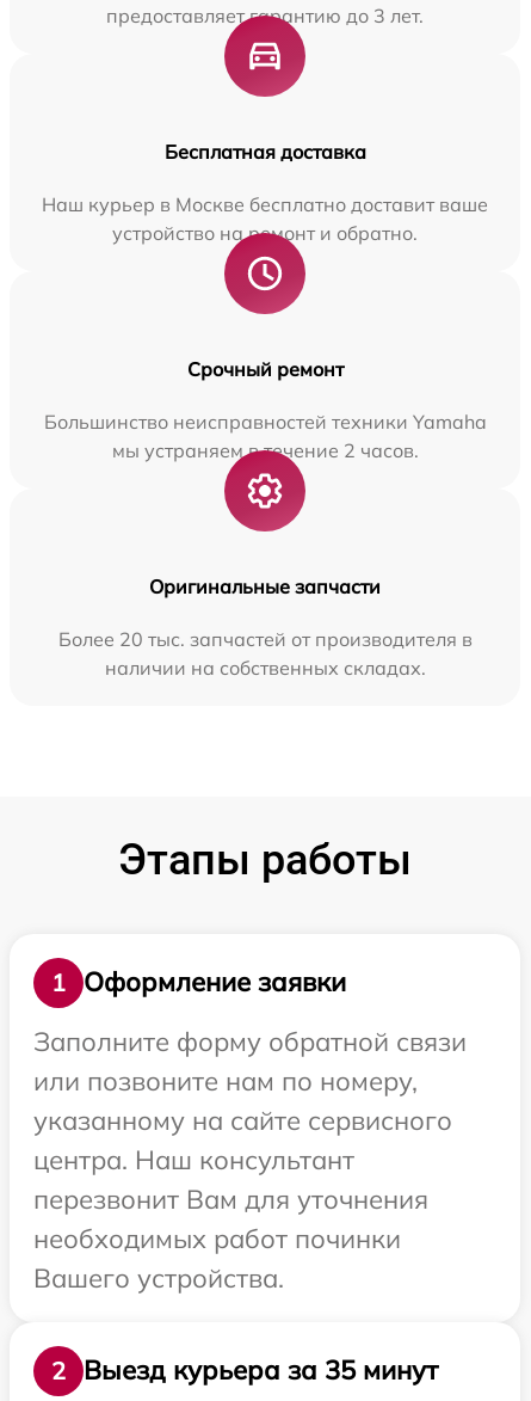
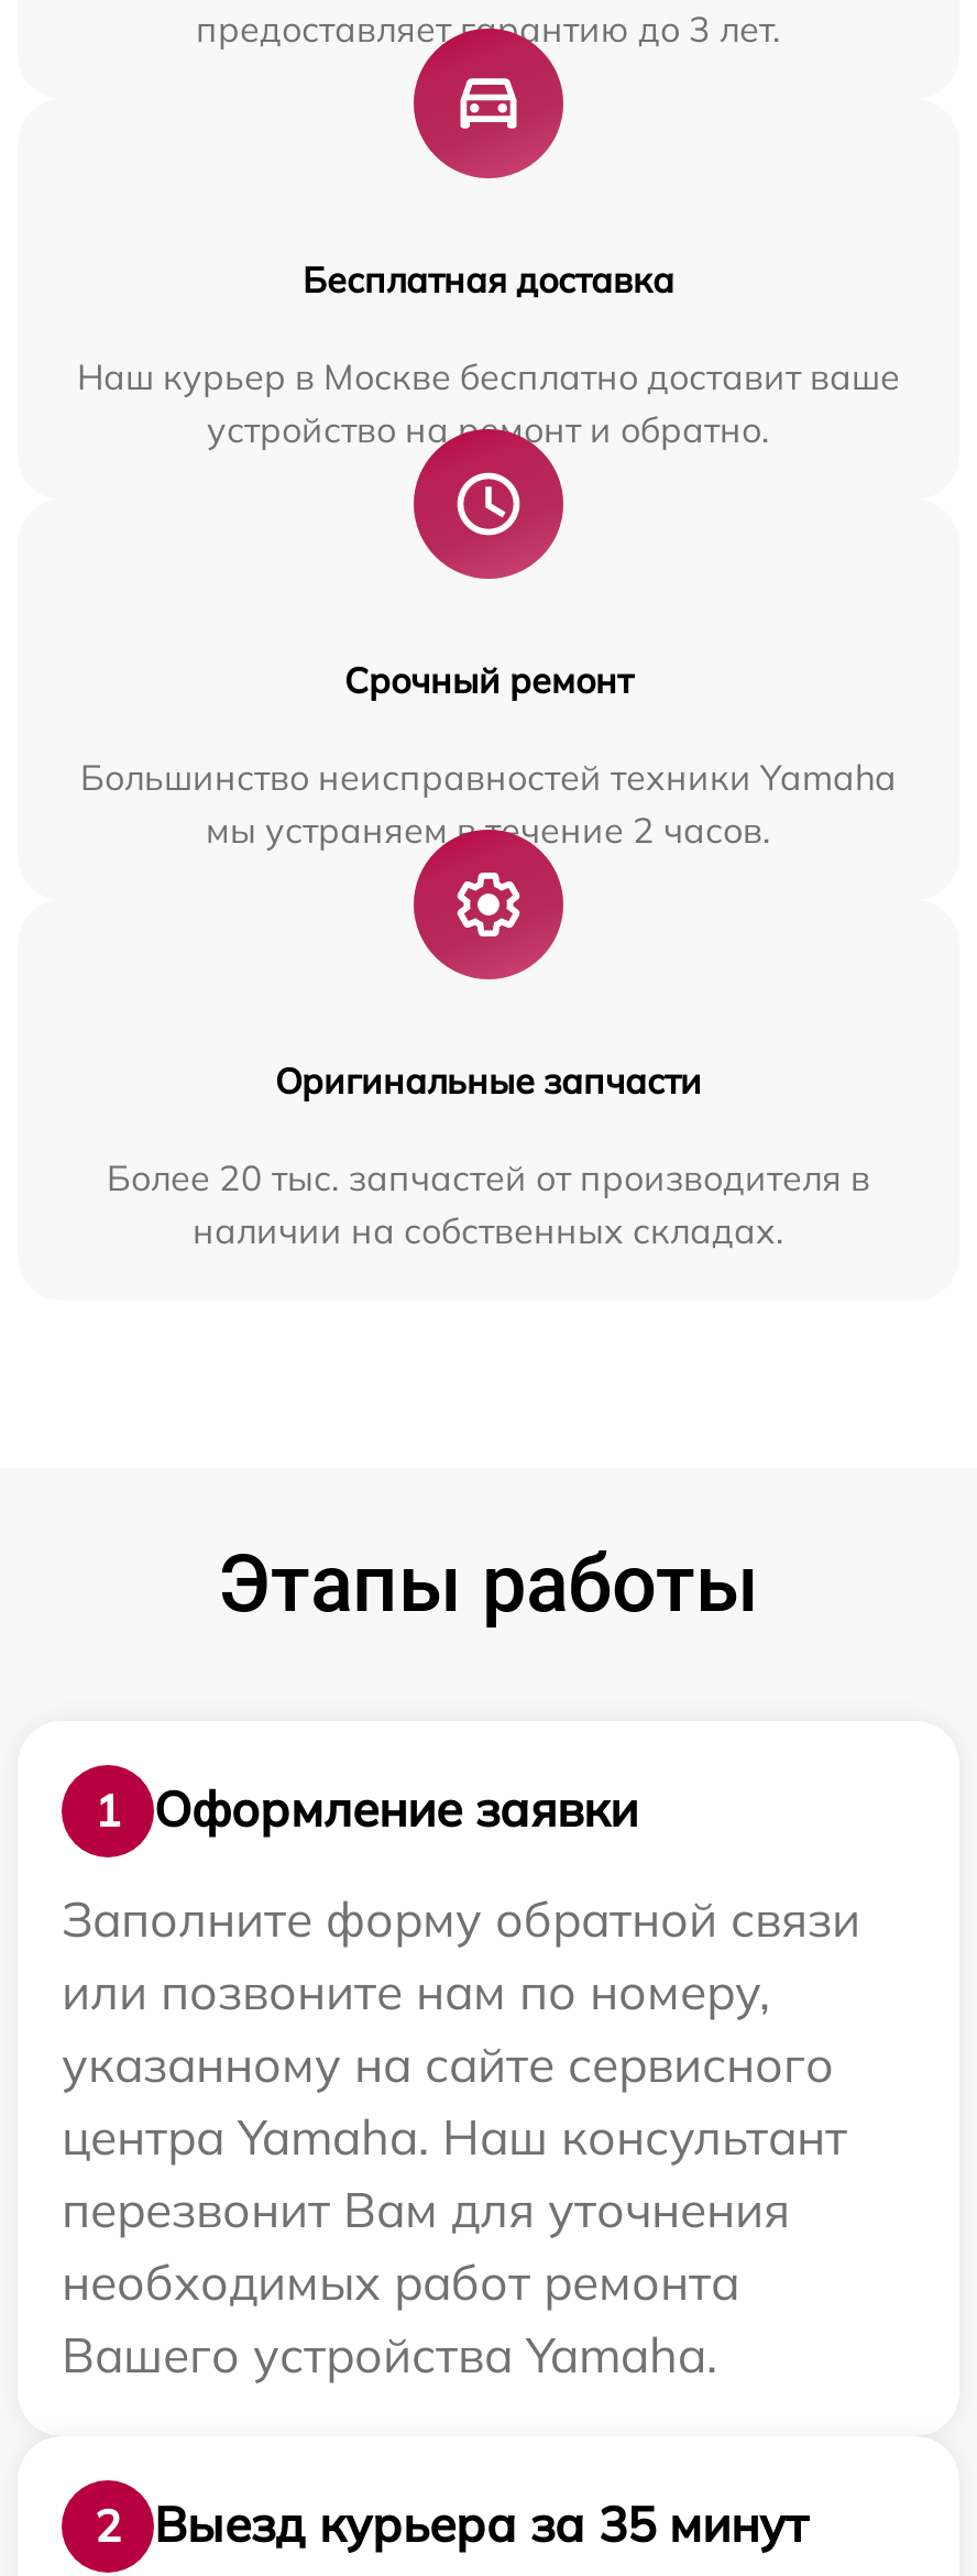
- центра. Наш консультант
+ центра Yamaha. Наш консультант

- необходимых работ починки
- Вашего устройства.
+ необходимых работ ремонта
+ Вашего устройства Yamaha.
